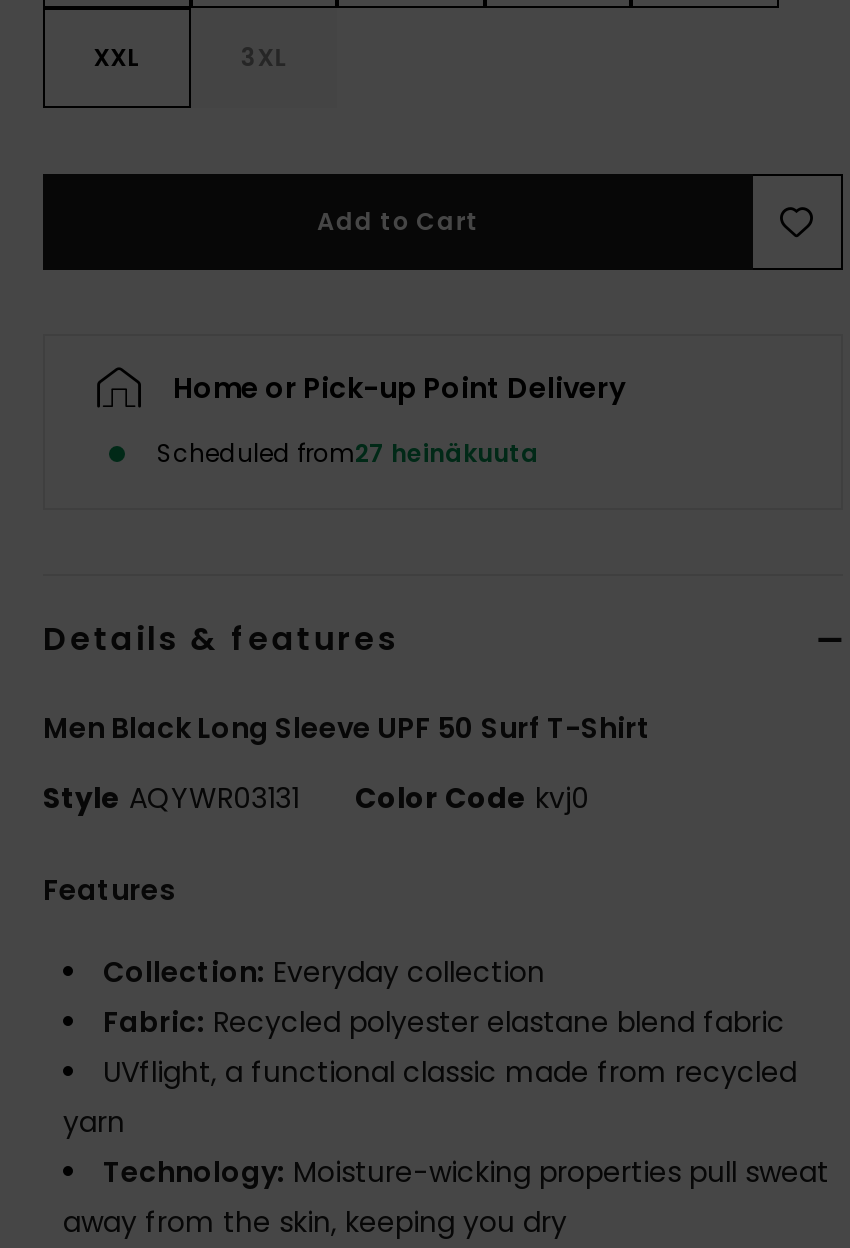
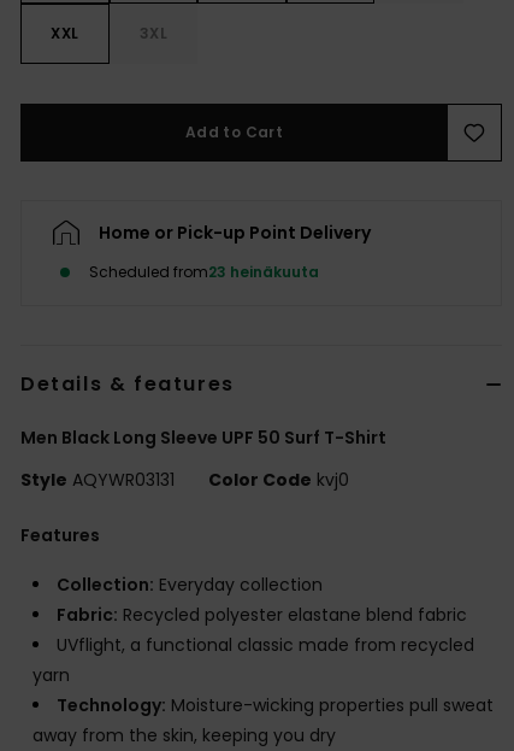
- Scheduled from27 heinäkuuta
+ Scheduled from23 heinäkuuta
